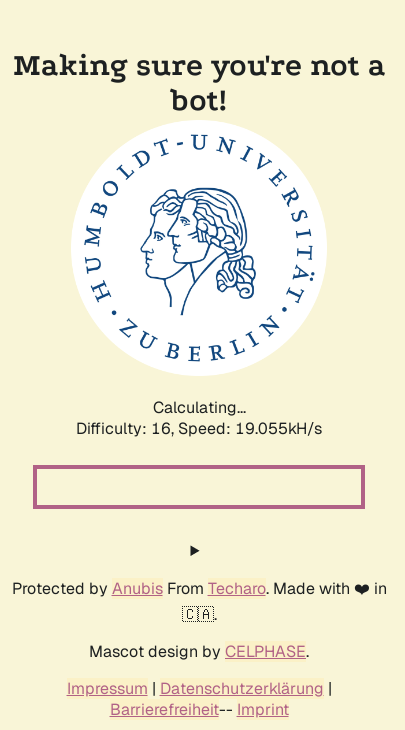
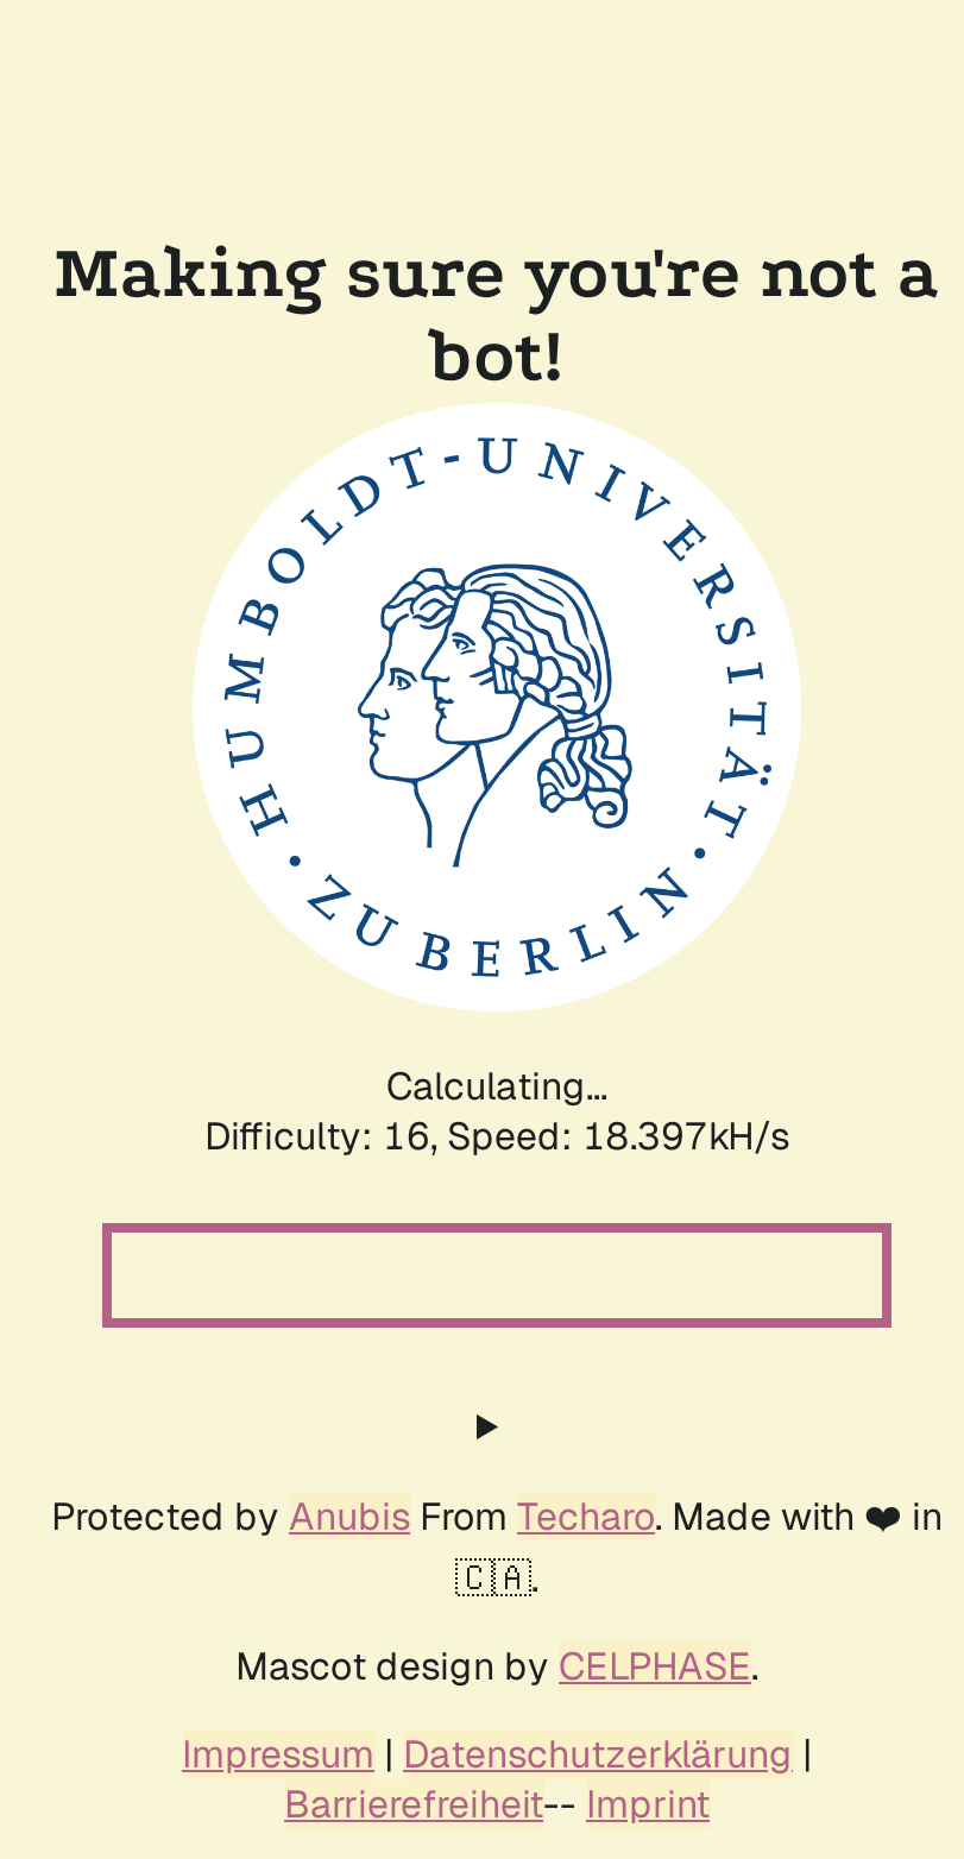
- Difficulty: 16, Speed: 19.055kH/s
+ Difficulty: 16, Speed: 18.397kH/s
